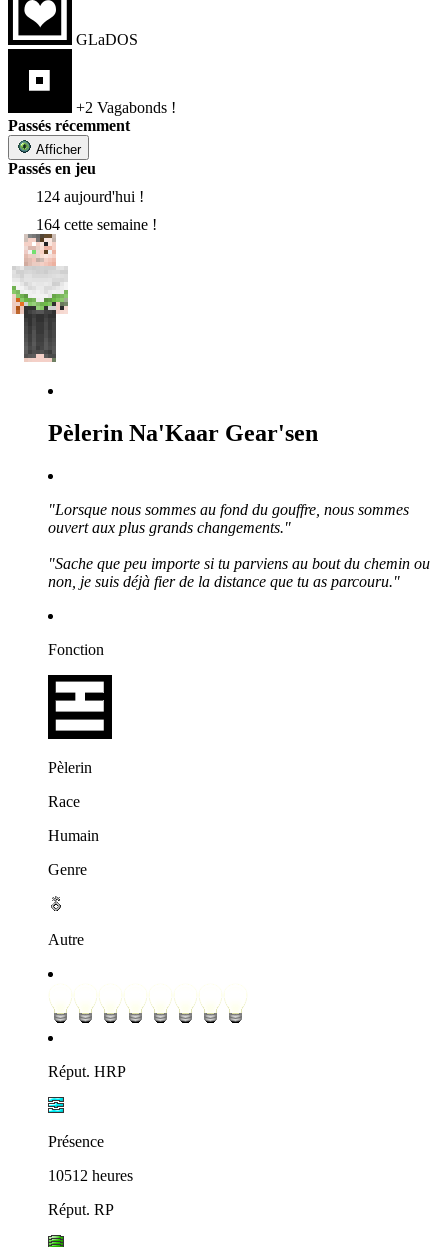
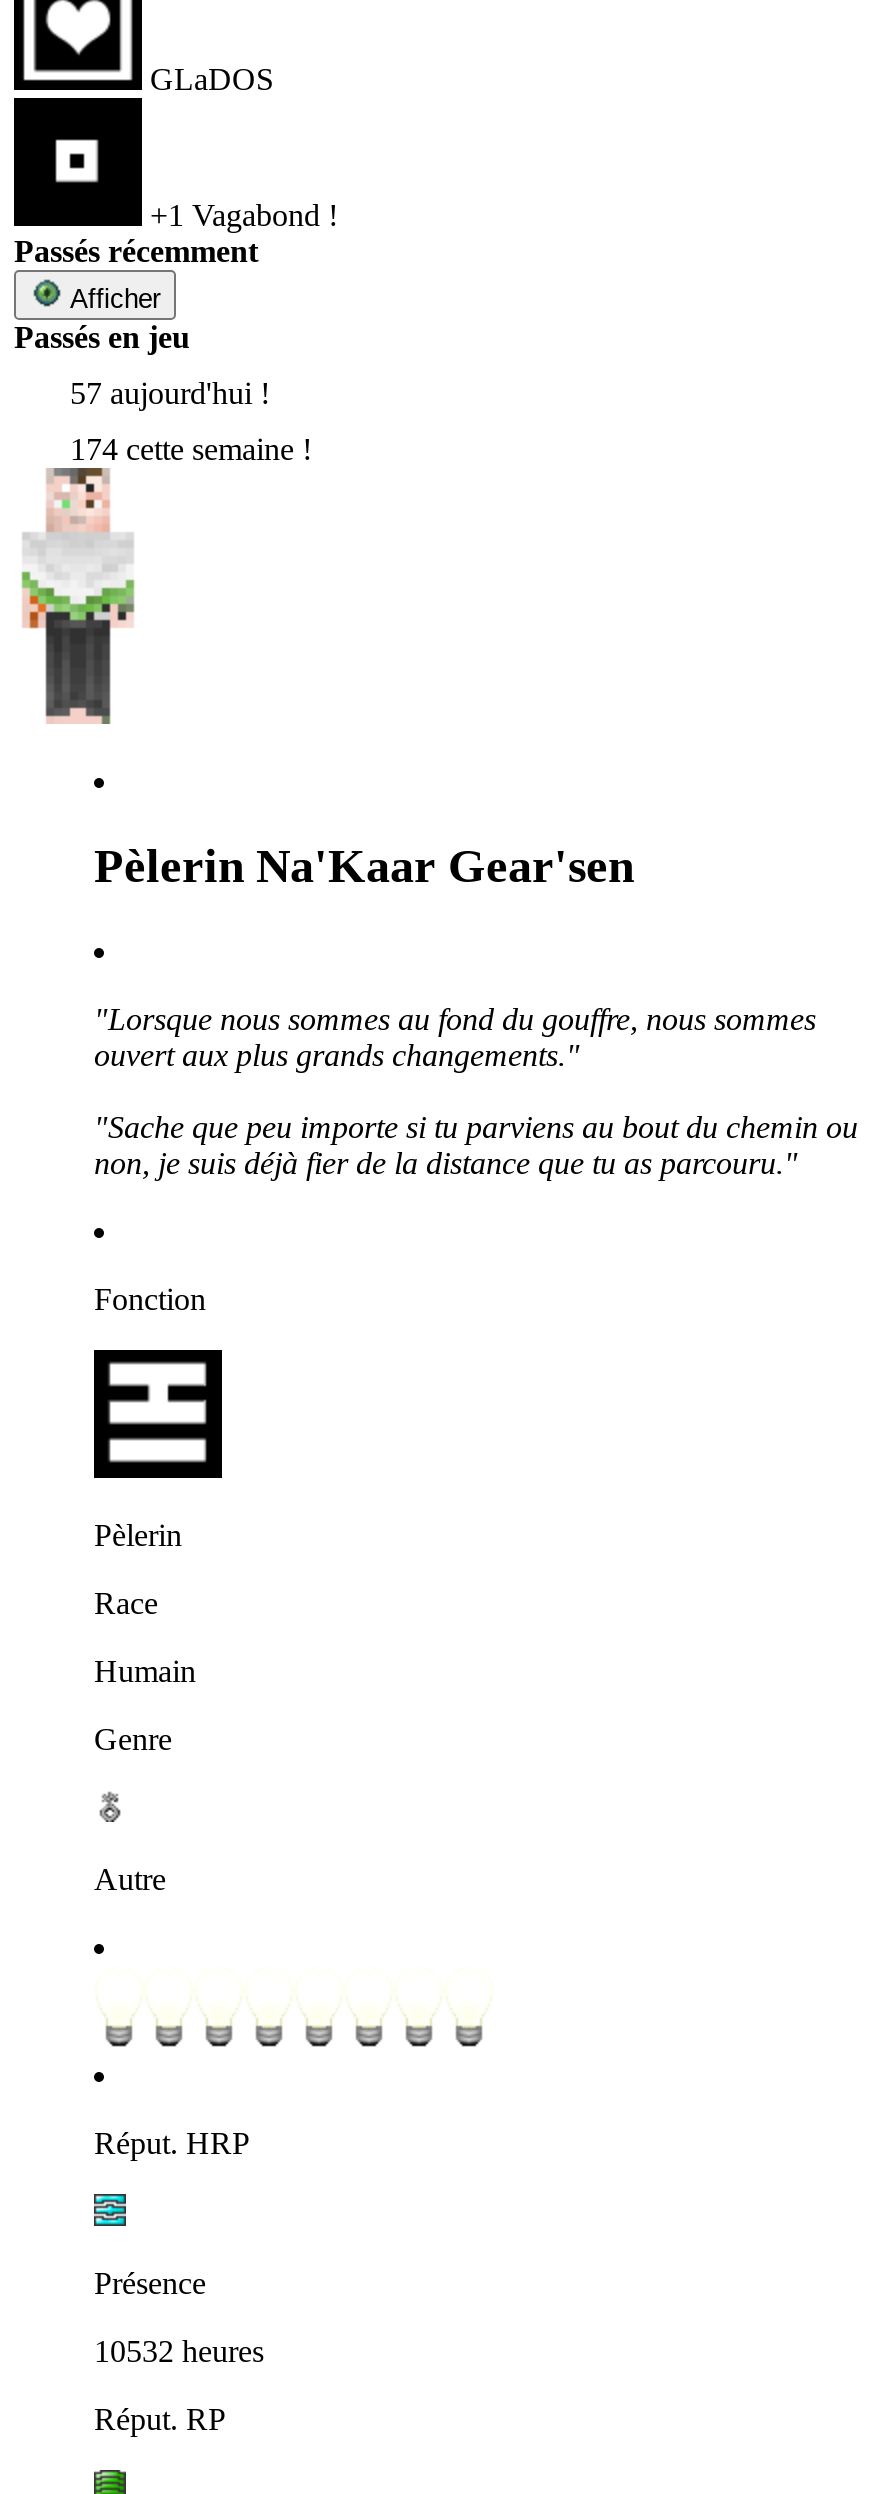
- +2 Vagabonds !
+ +1 Vagabond !

- 124 aujourd'hui !
+ 57 aujourd'hui !

- 164 cette semaine !
+ 174 cette semaine !

- 10512 heures
+ 10532 heures
